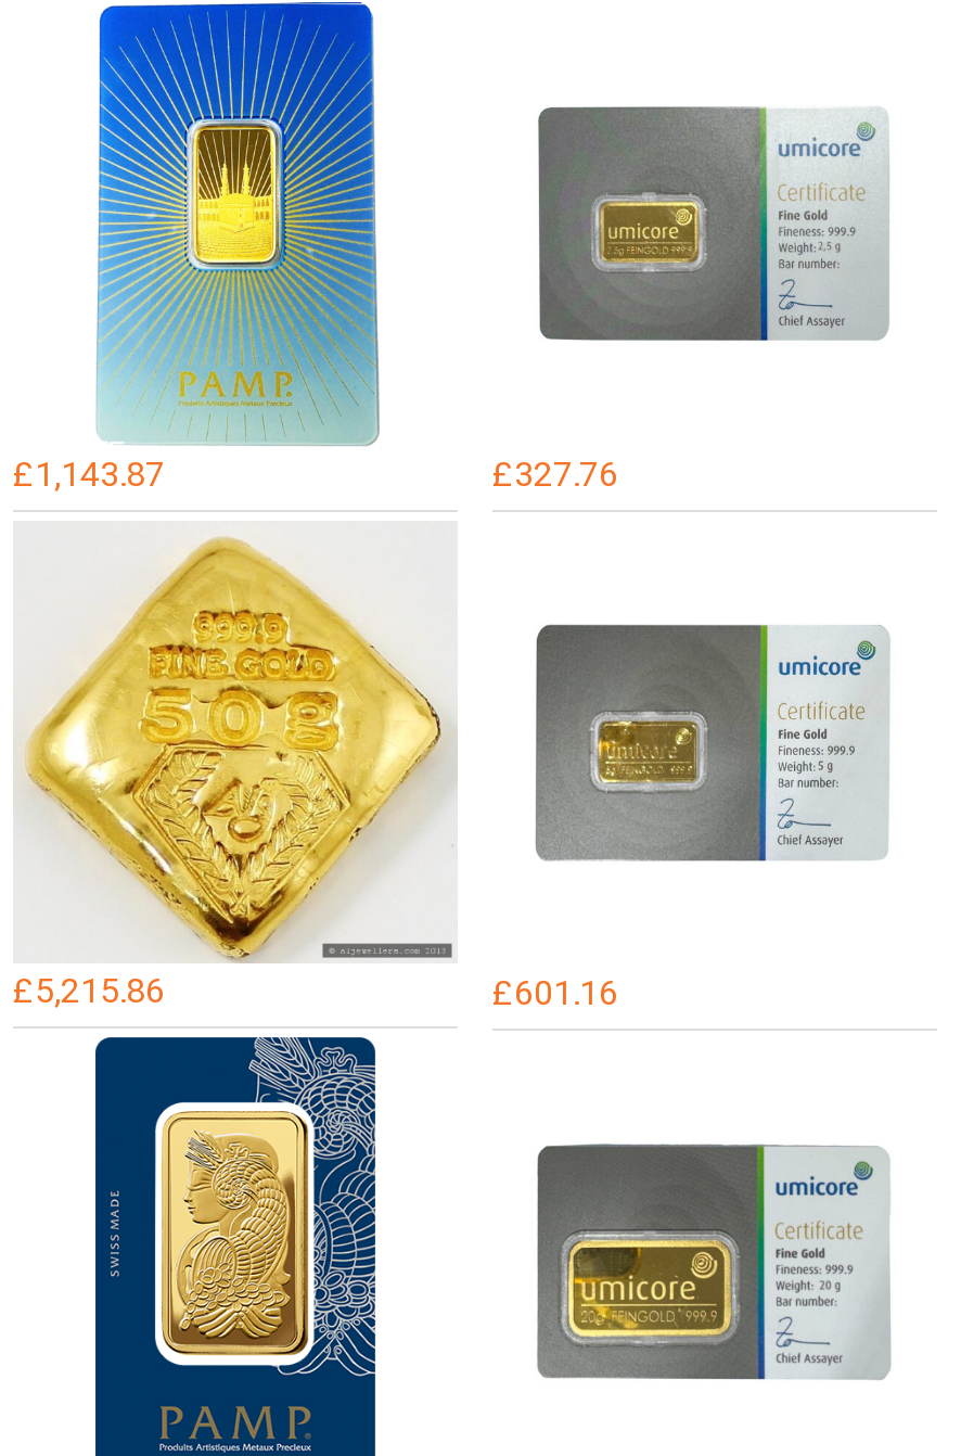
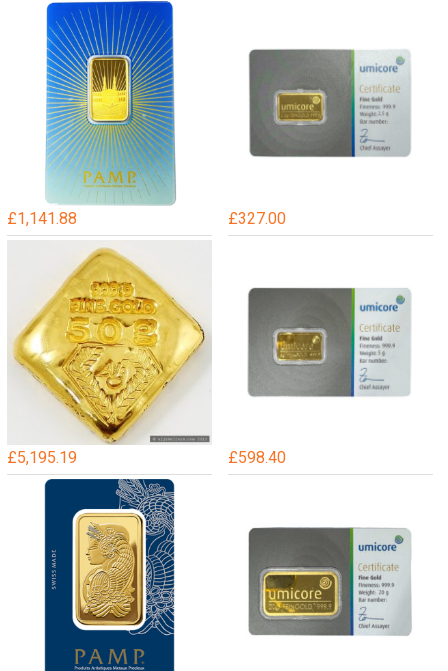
- £1,143.87
+ £1,141.88

- £327.76
+ £327.00

- £5,215.86
+ £5,195.19

- £601.16
+ £598.40
